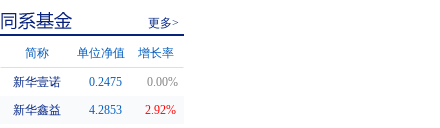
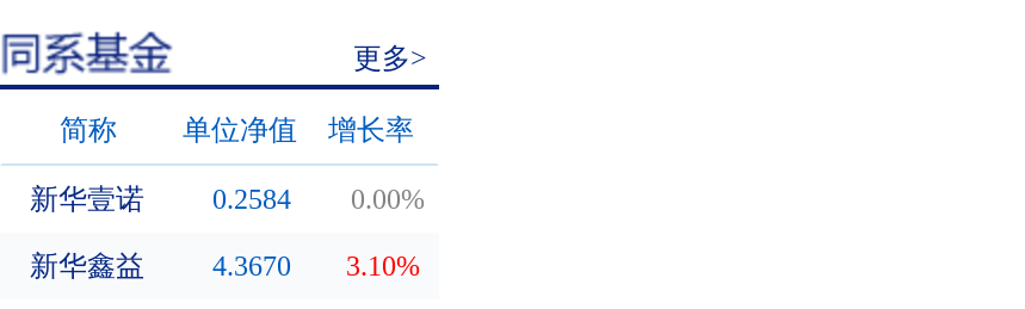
- 0.2475 0.00%
+ 0.2584 0.00%

- 4.2853
+ 4.3670

- 2.92%
+ 3.10%
